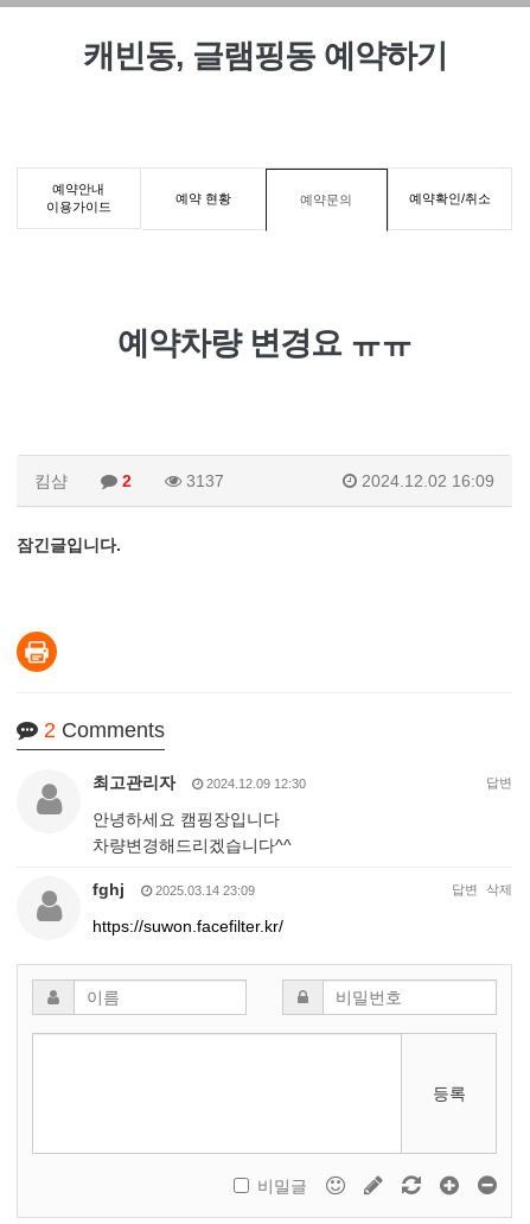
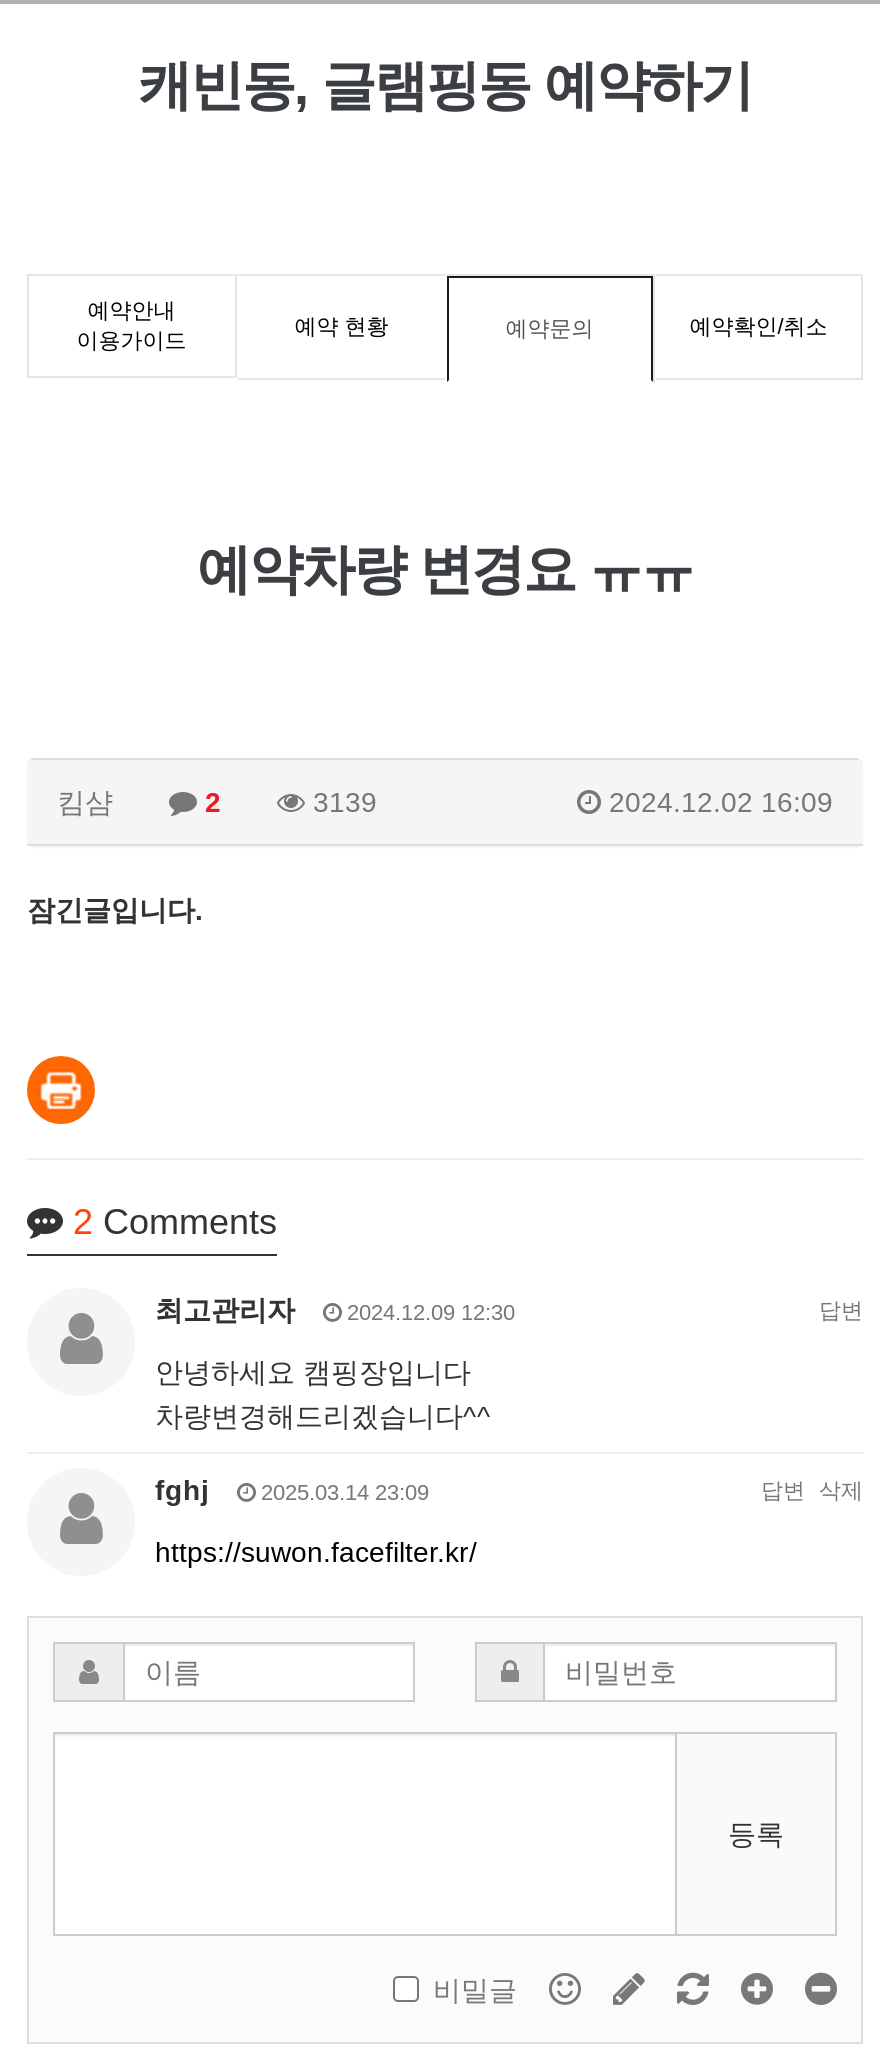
- 3137
+ 3139
